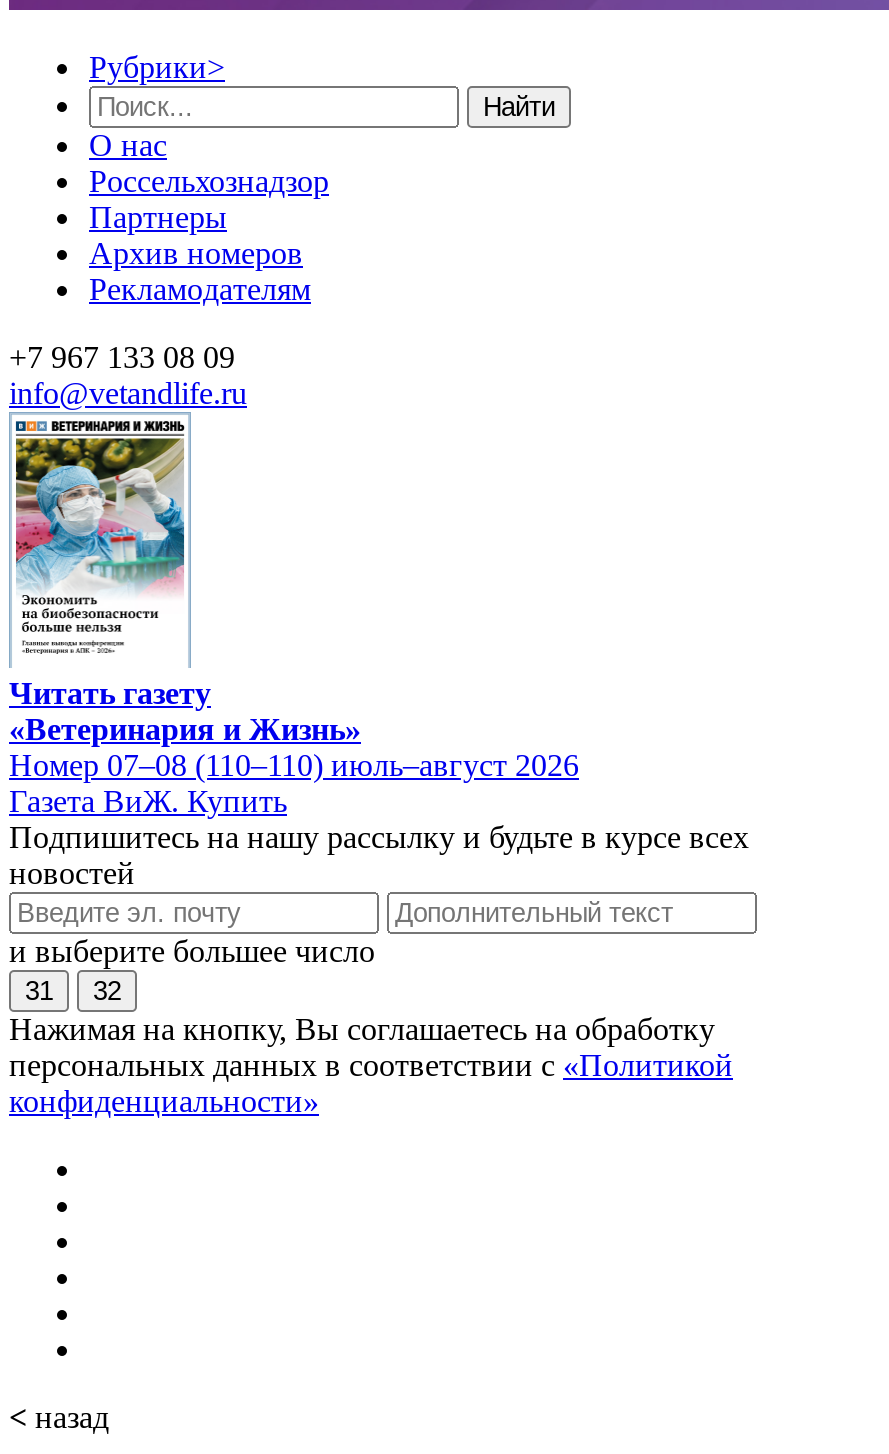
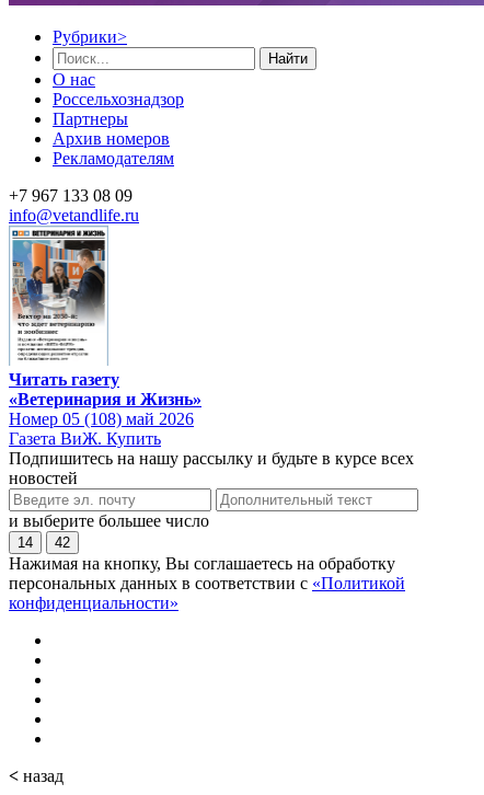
- [image]
+ [image]

- Номер 07–08 (110–110) июль–август 2026
+ Номер 05 (108) май 2026

- 31
+ 14

- 32
+ 42
